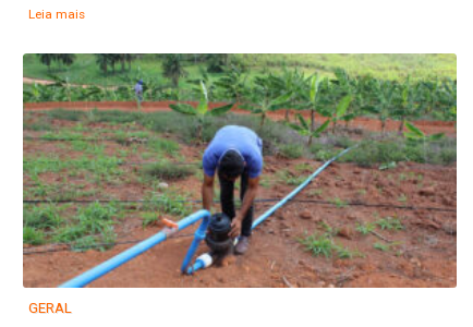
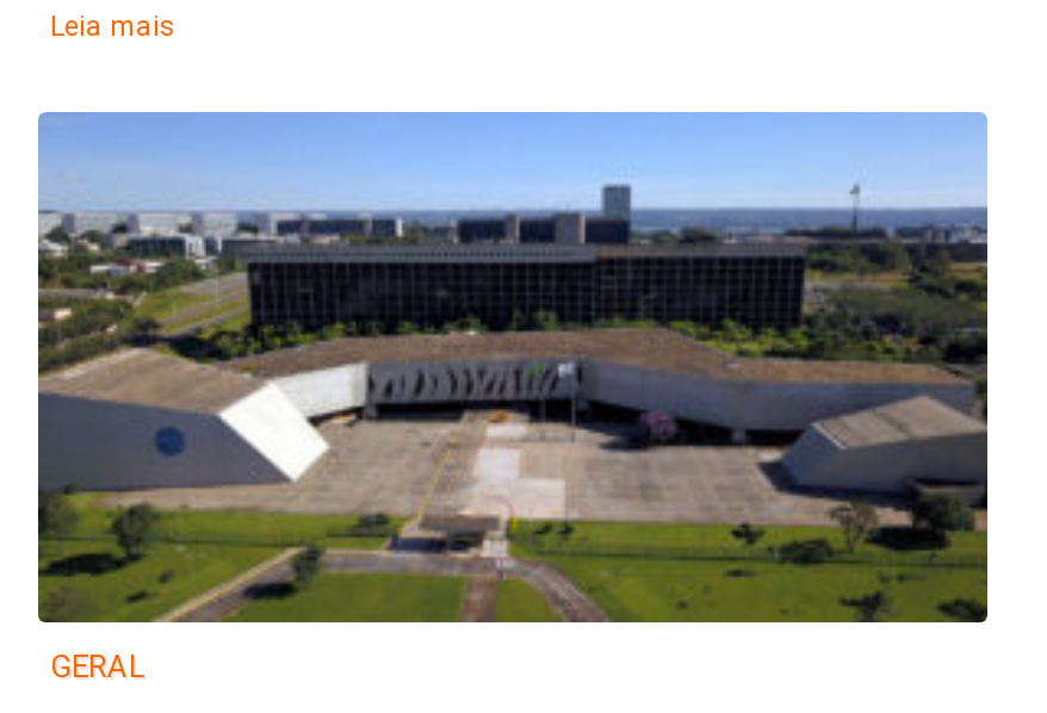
- [image]
+ [image]
